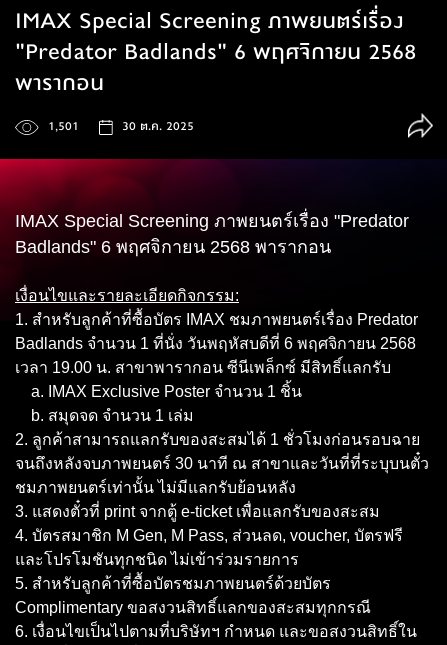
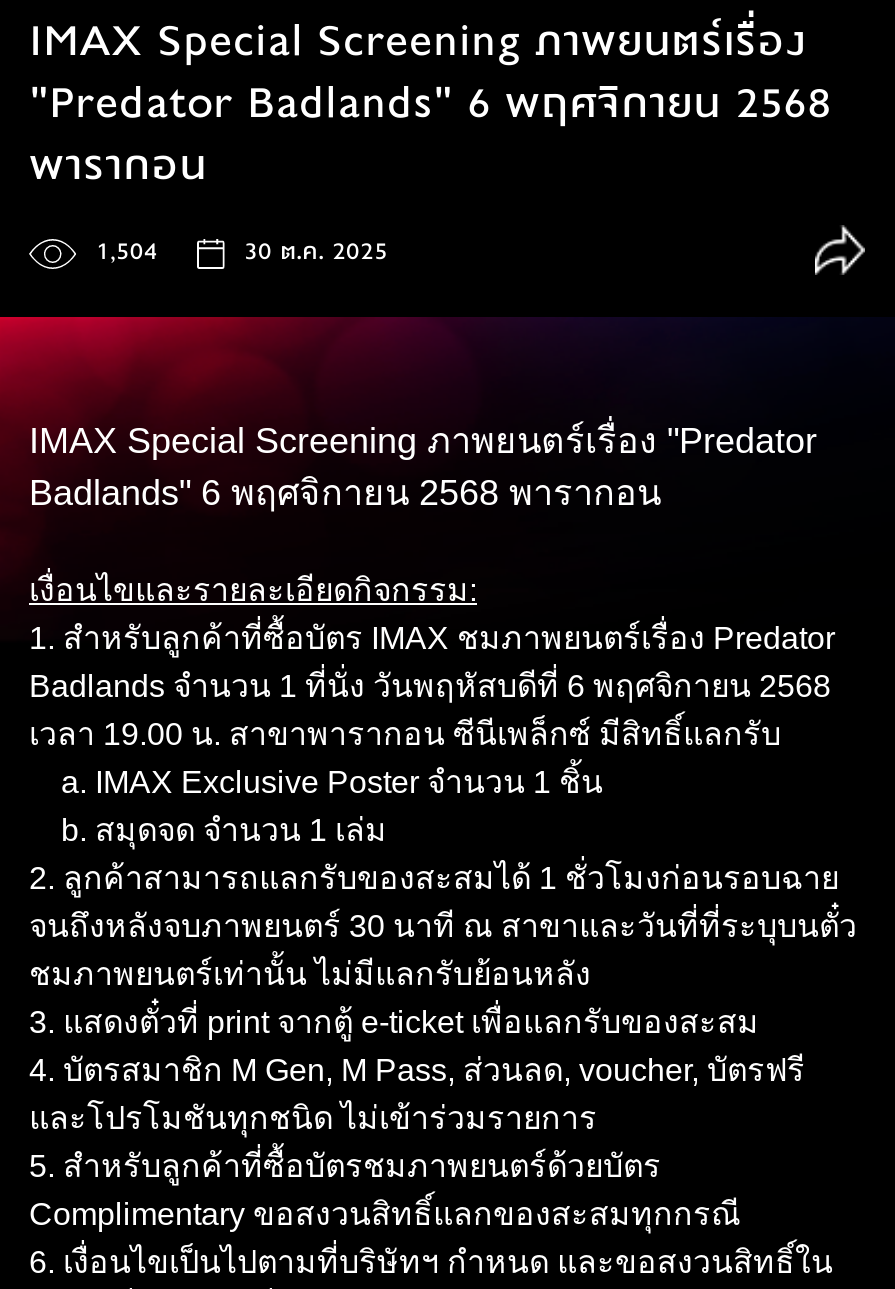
- 1,501
+ 1,504
